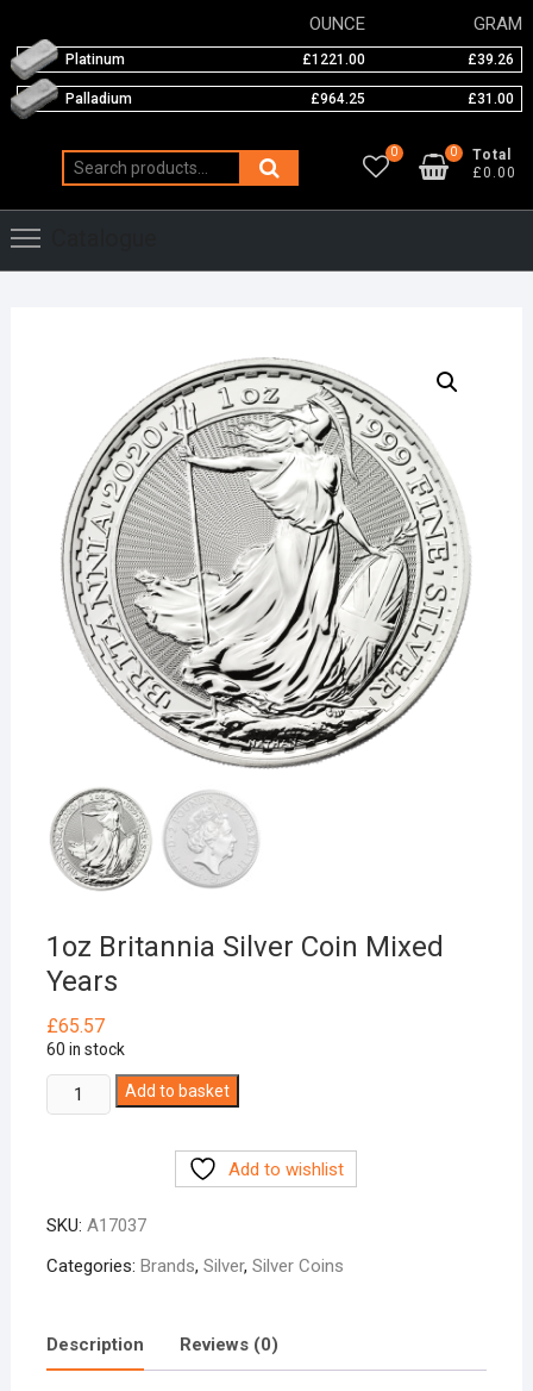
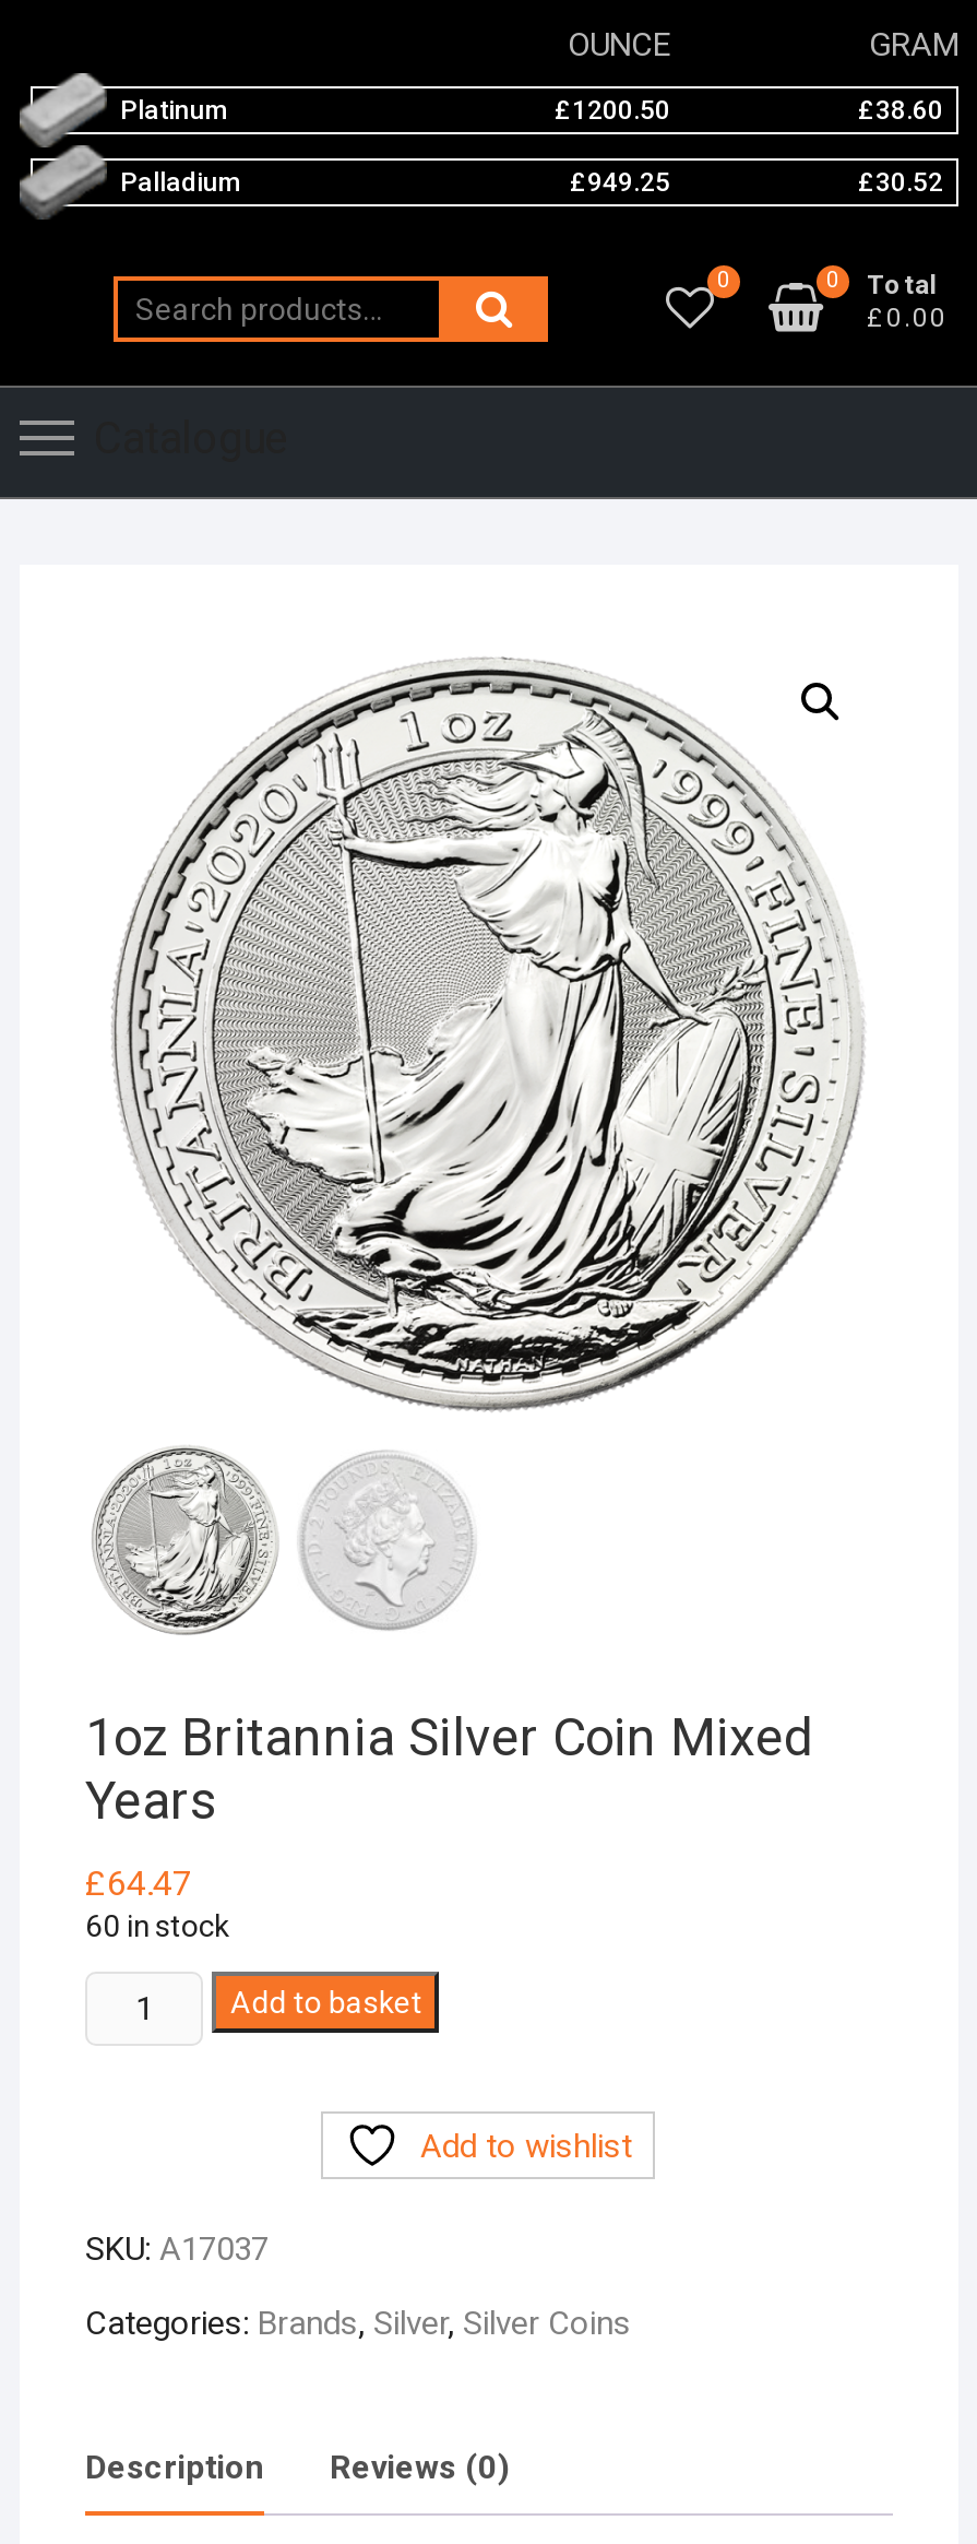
- £1221.00
+ £1200.50

- £39.26
+ £38.60

- £964.25
+ £949.25

- £31.00
+ £30.52

- £65.57
+ £64.47
